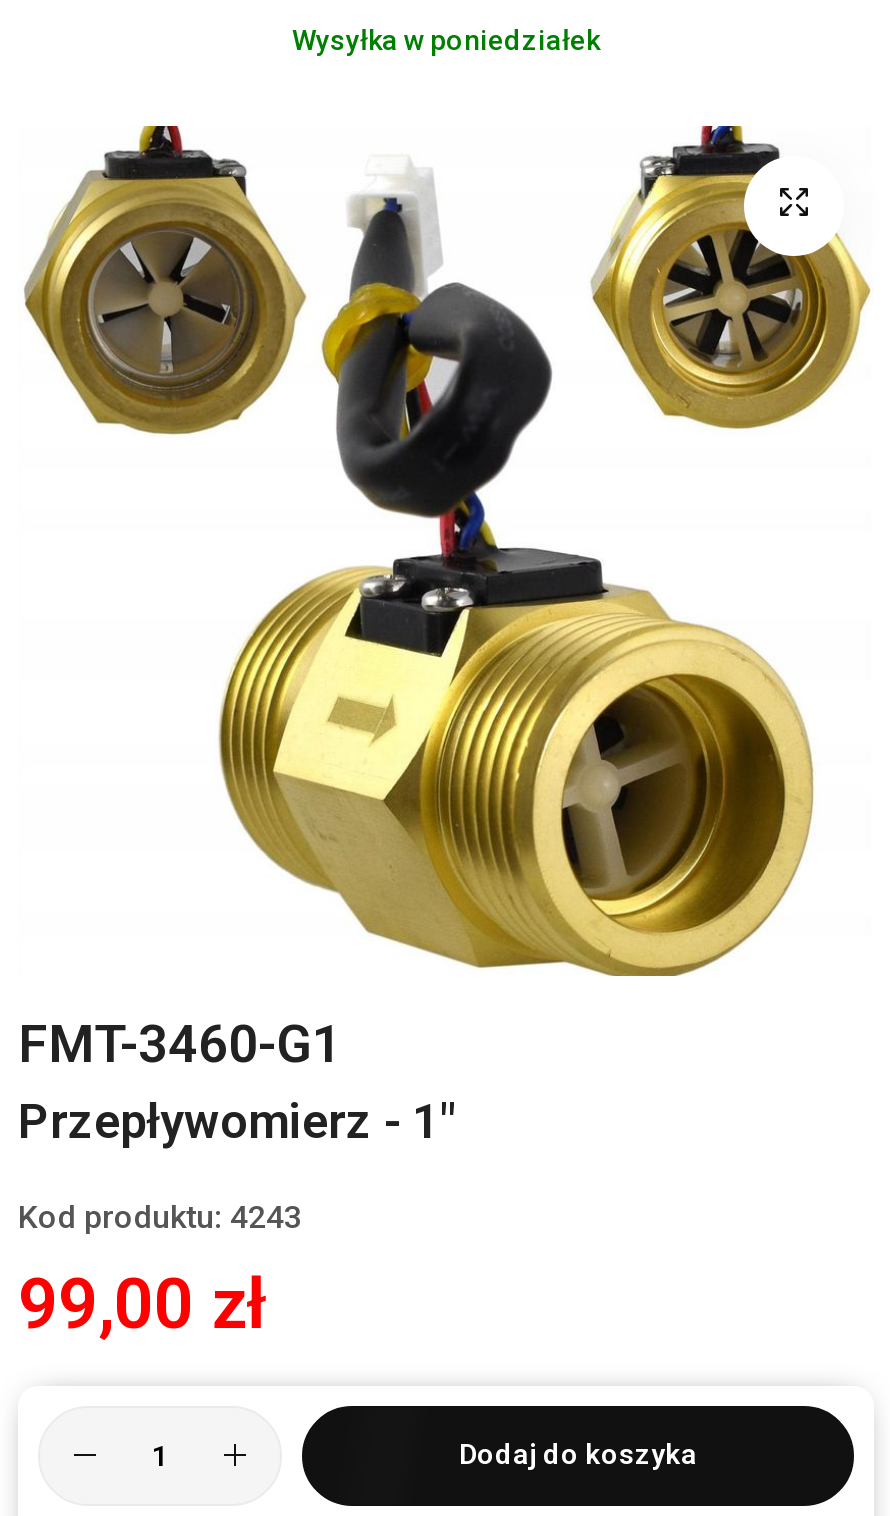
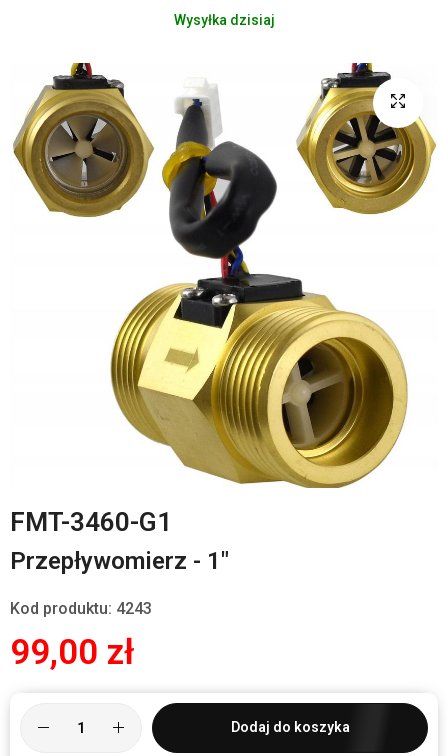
- Wysyłka w poniedziałek
+ Wysyłka dzisiaj
